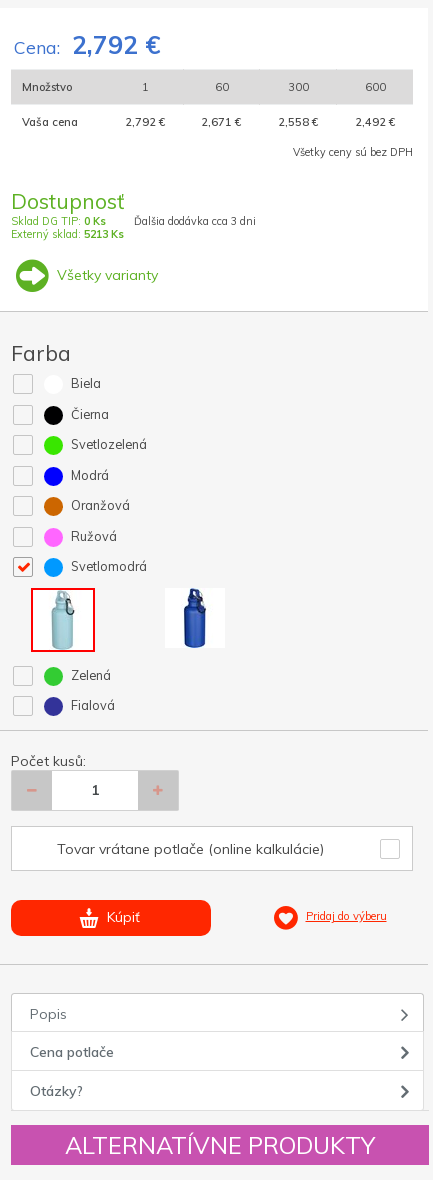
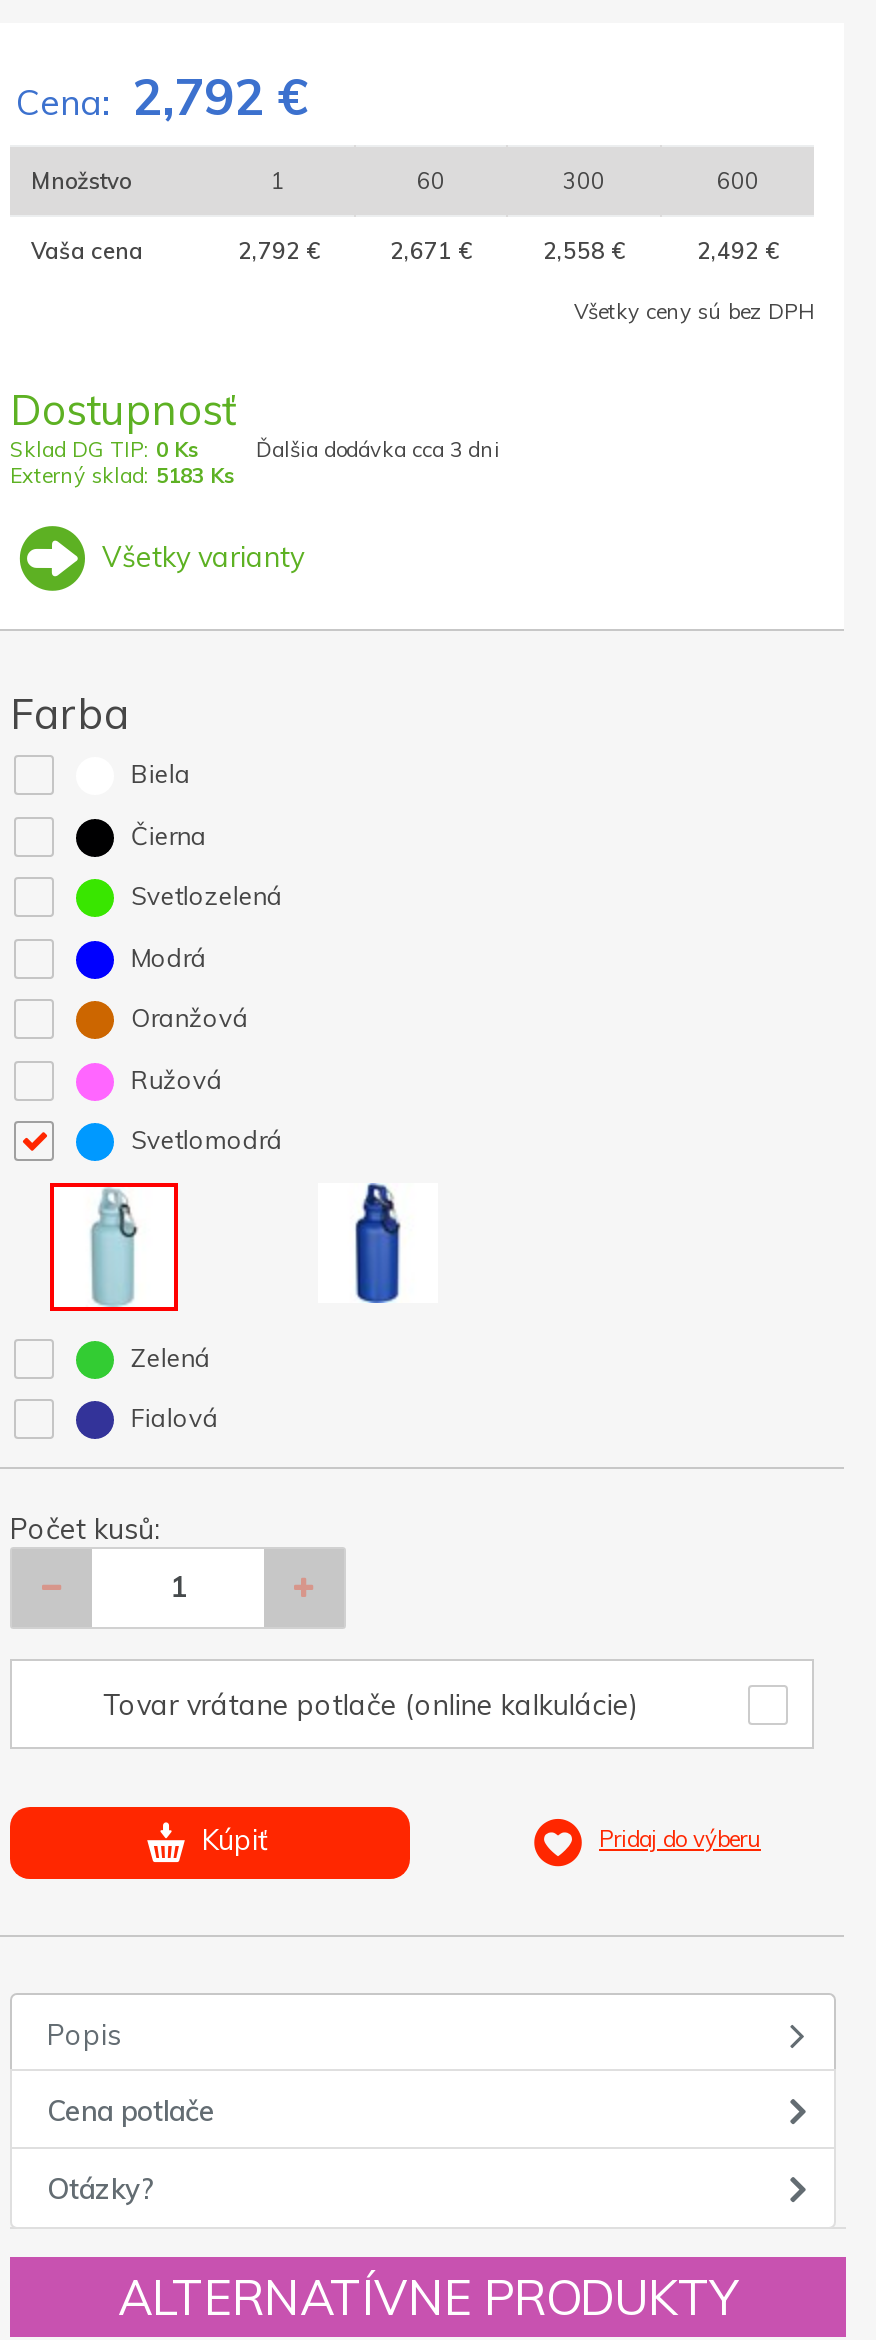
- Externý sklad: 5213 Ks
+ Externý sklad: 5183 Ks
